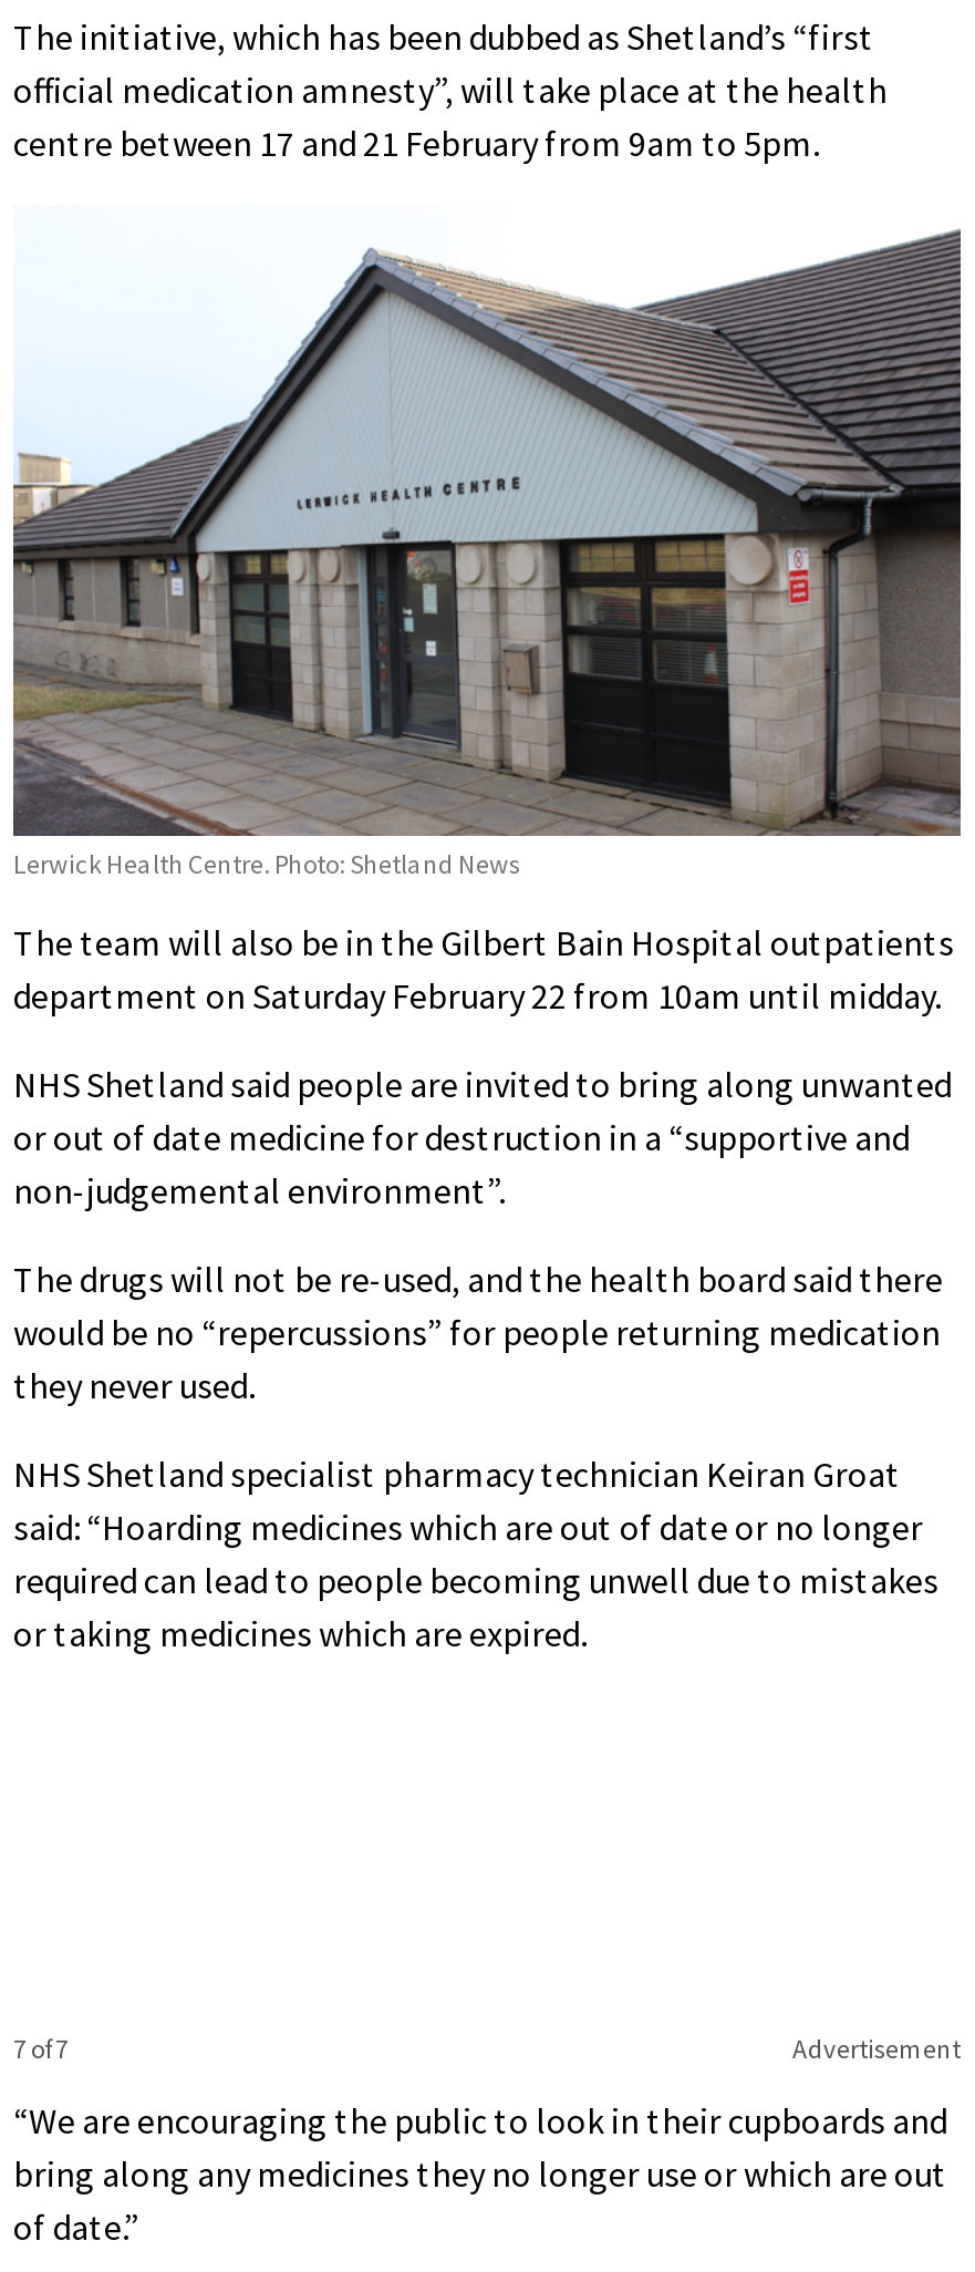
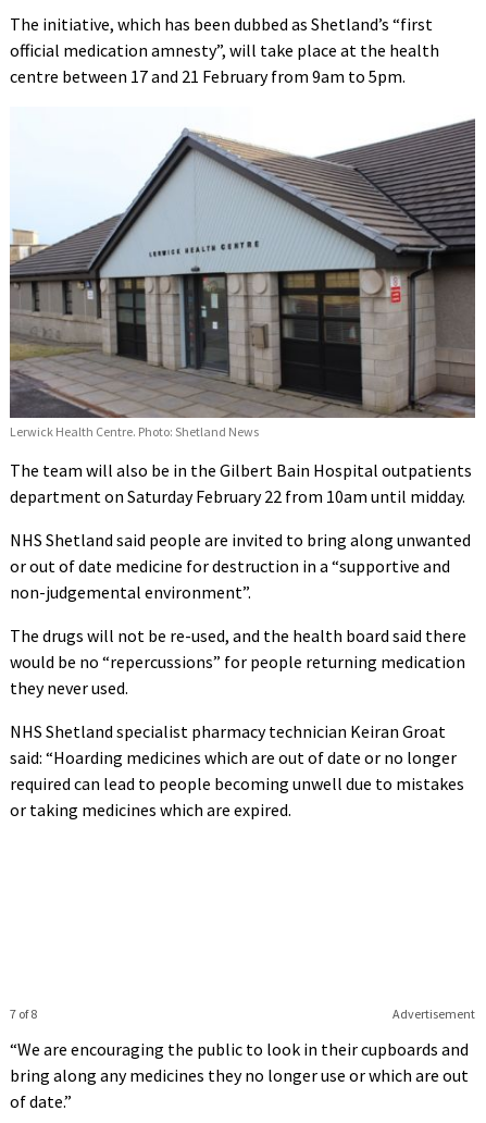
- 7 of 7
+ 7 of 8
